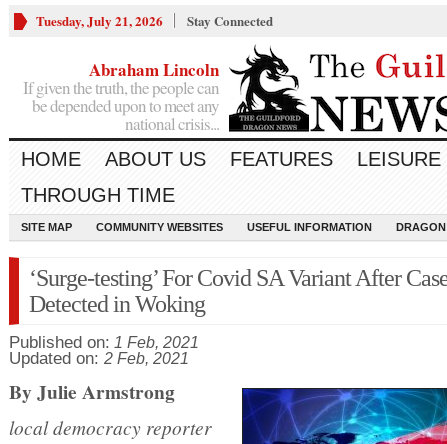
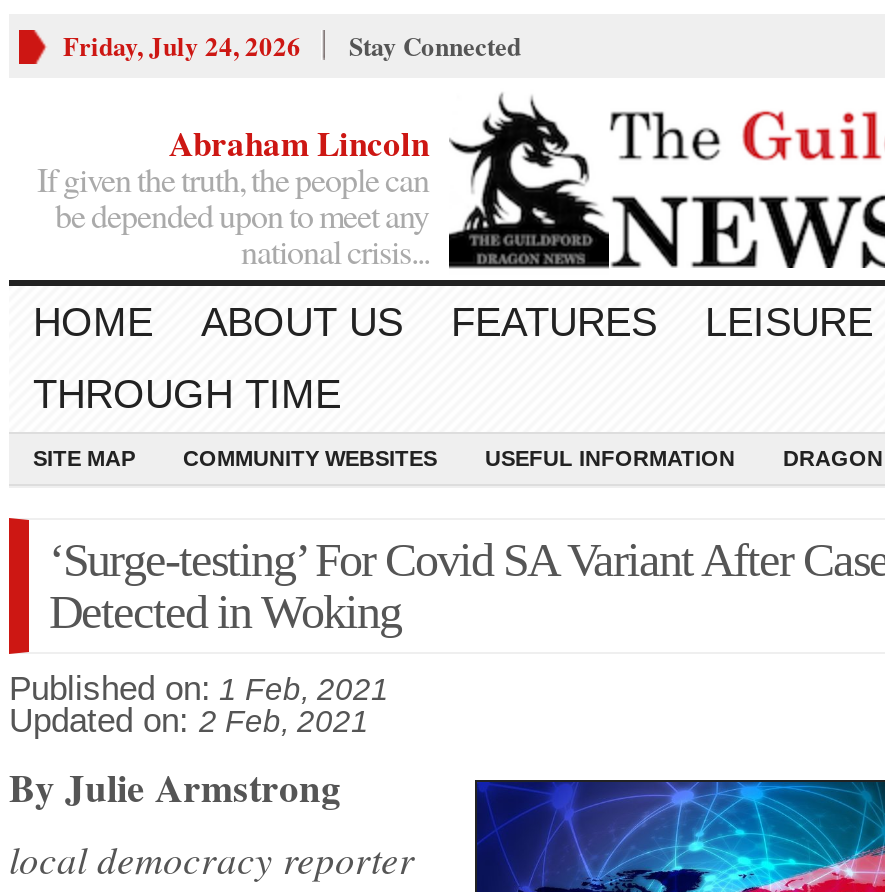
- Tuesday, July 21, 2026 Stay Connected
+ Friday, July 24, 2026 Stay Connected
